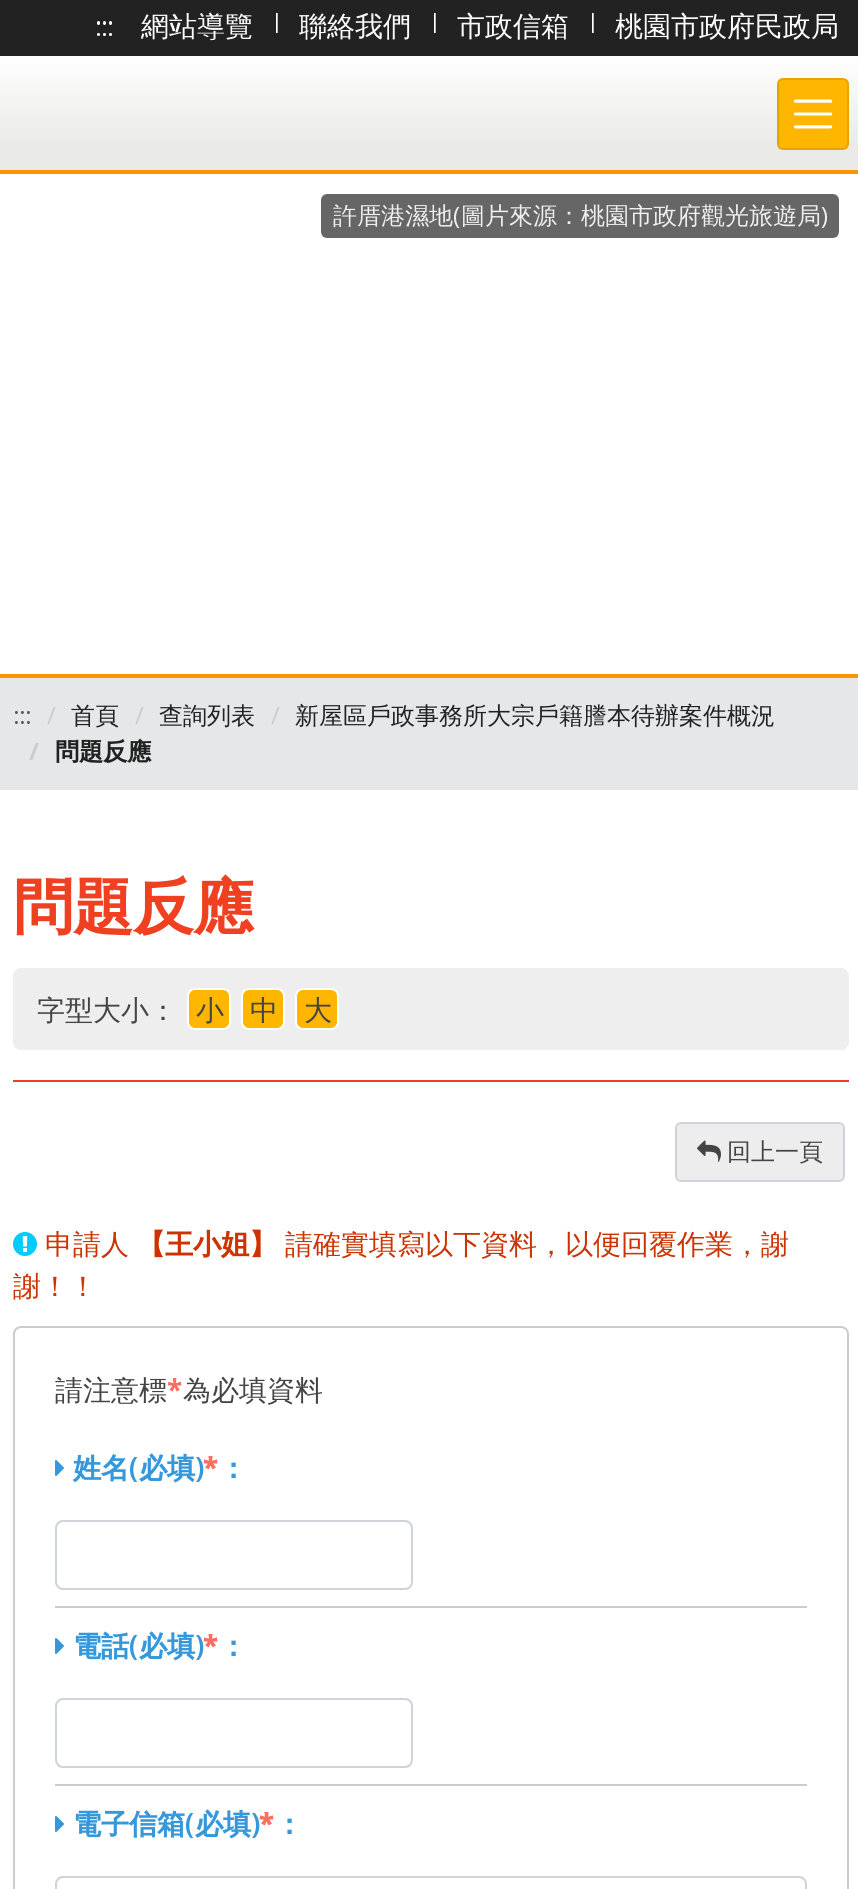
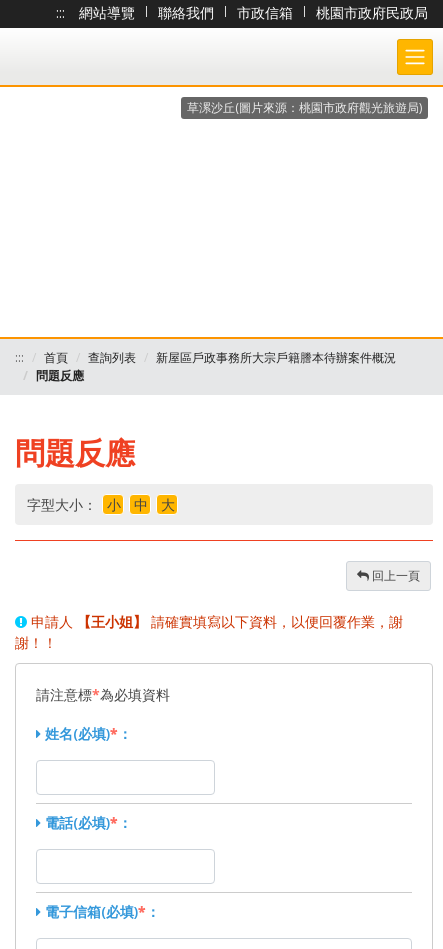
- 許厝港濕地(圖片來源：桃園市政府觀光旅遊局)
+ 草漯沙丘(圖片來源：桃園市政府觀光旅遊局)
